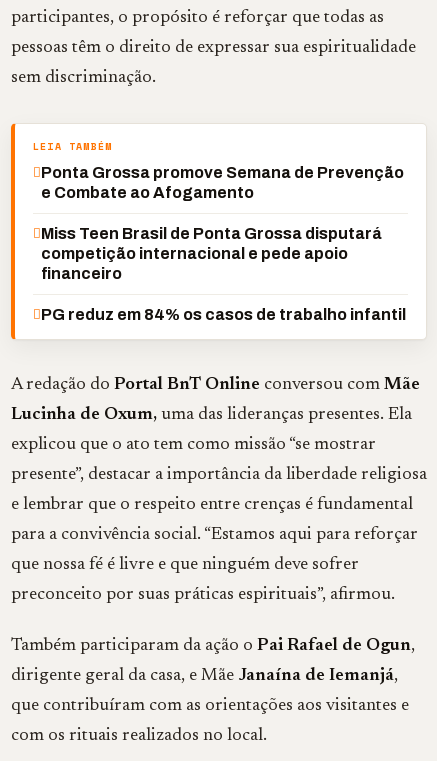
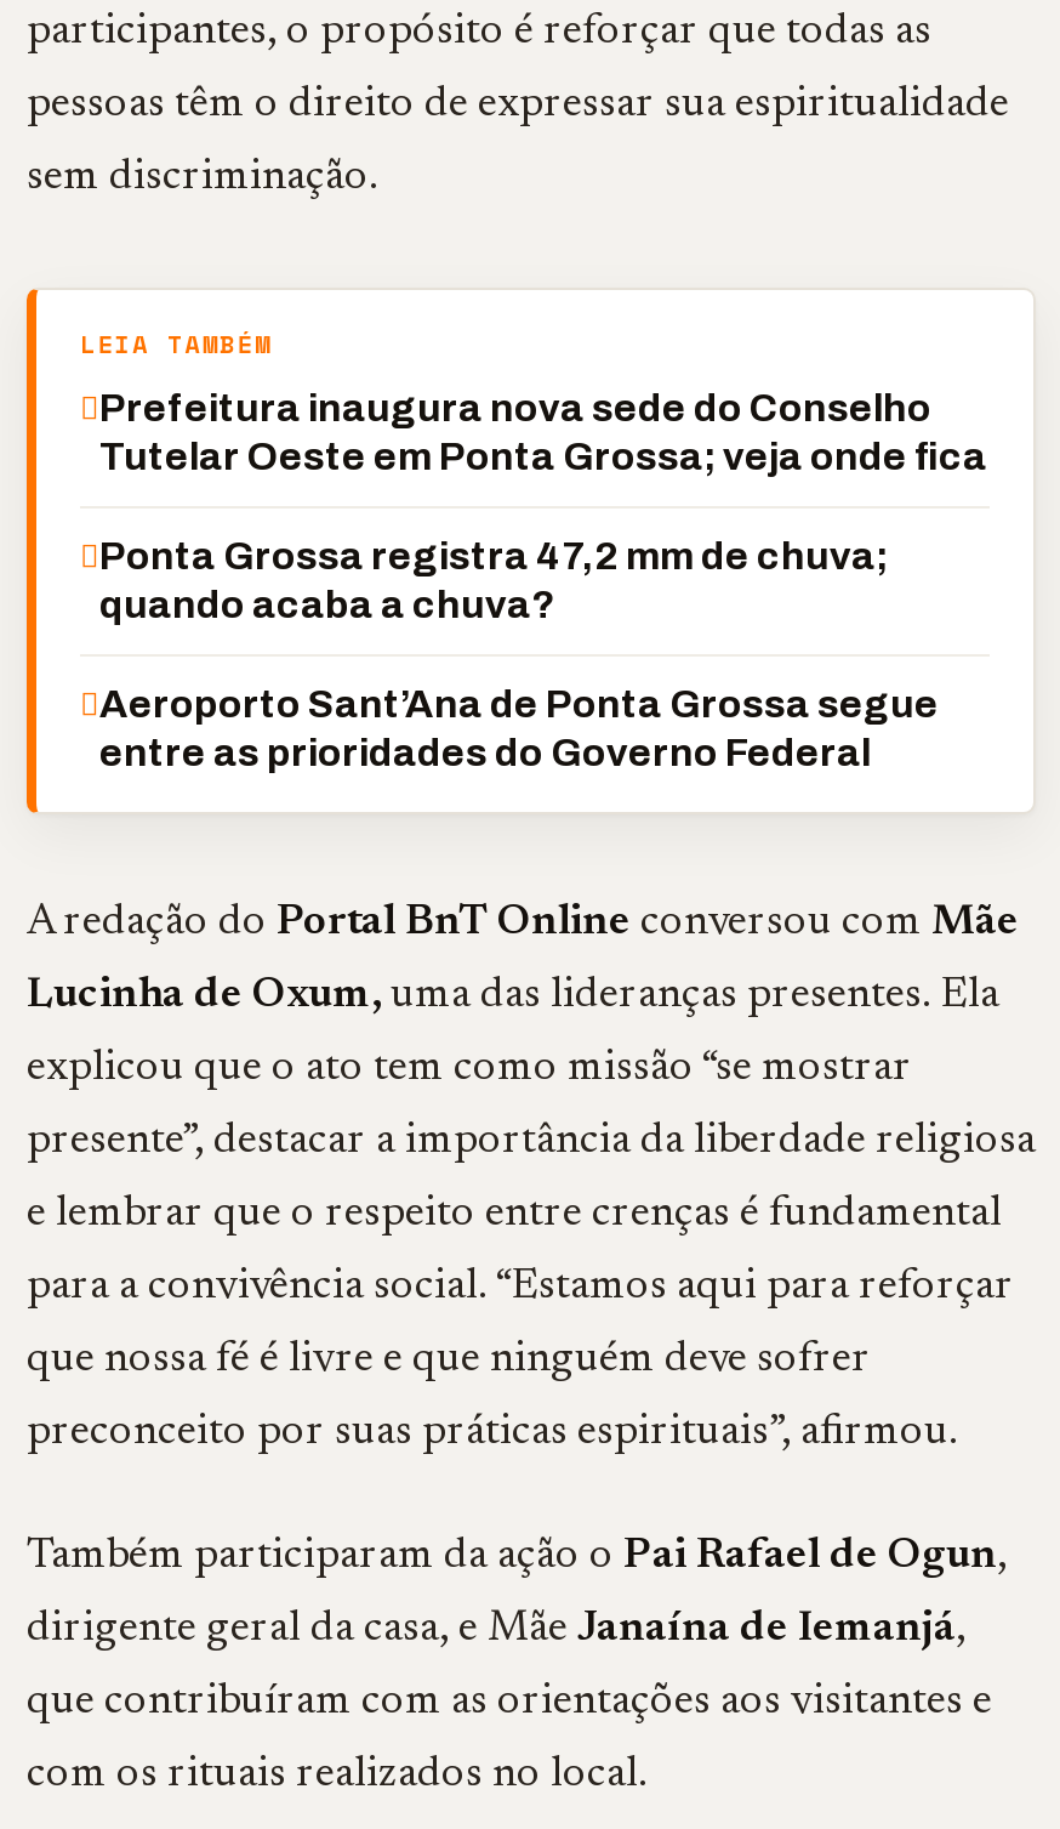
- Ponta Grossa promove Semana de Prevenção
- e Combate ao Afogamento
+ Prefeitura inaugura nova sede do Conselho
+ Tutelar Oeste em Ponta Grossa; veja onde fica

- Miss Teen Brasil de Ponta Grossa disputará
- competição internacional e pede apoio
- financeiro
+ Ponta Grossa registra 47,2 mm de chuva;
+ quando acaba a chuva?

- PG reduz em 84% os casos de trabalho infantil
+ Aeroporto Sant’Ana de Ponta Grossa segue
+ entre as prioridades do Governo Federal
